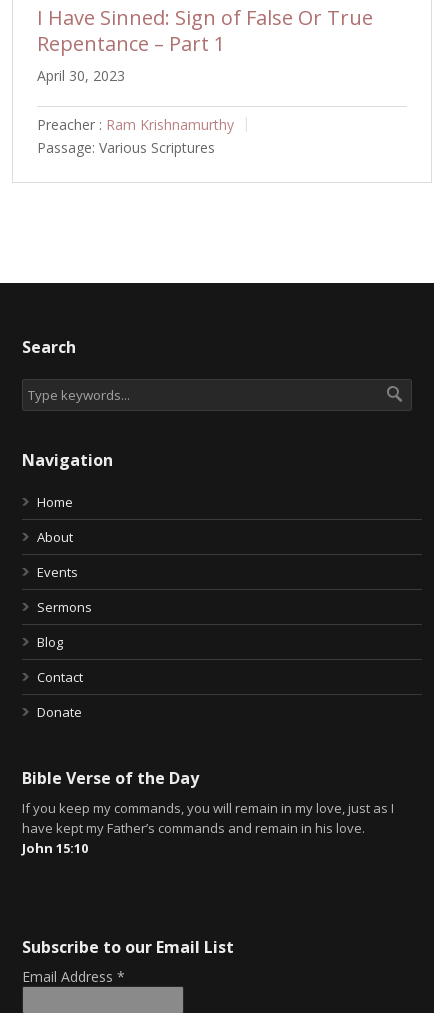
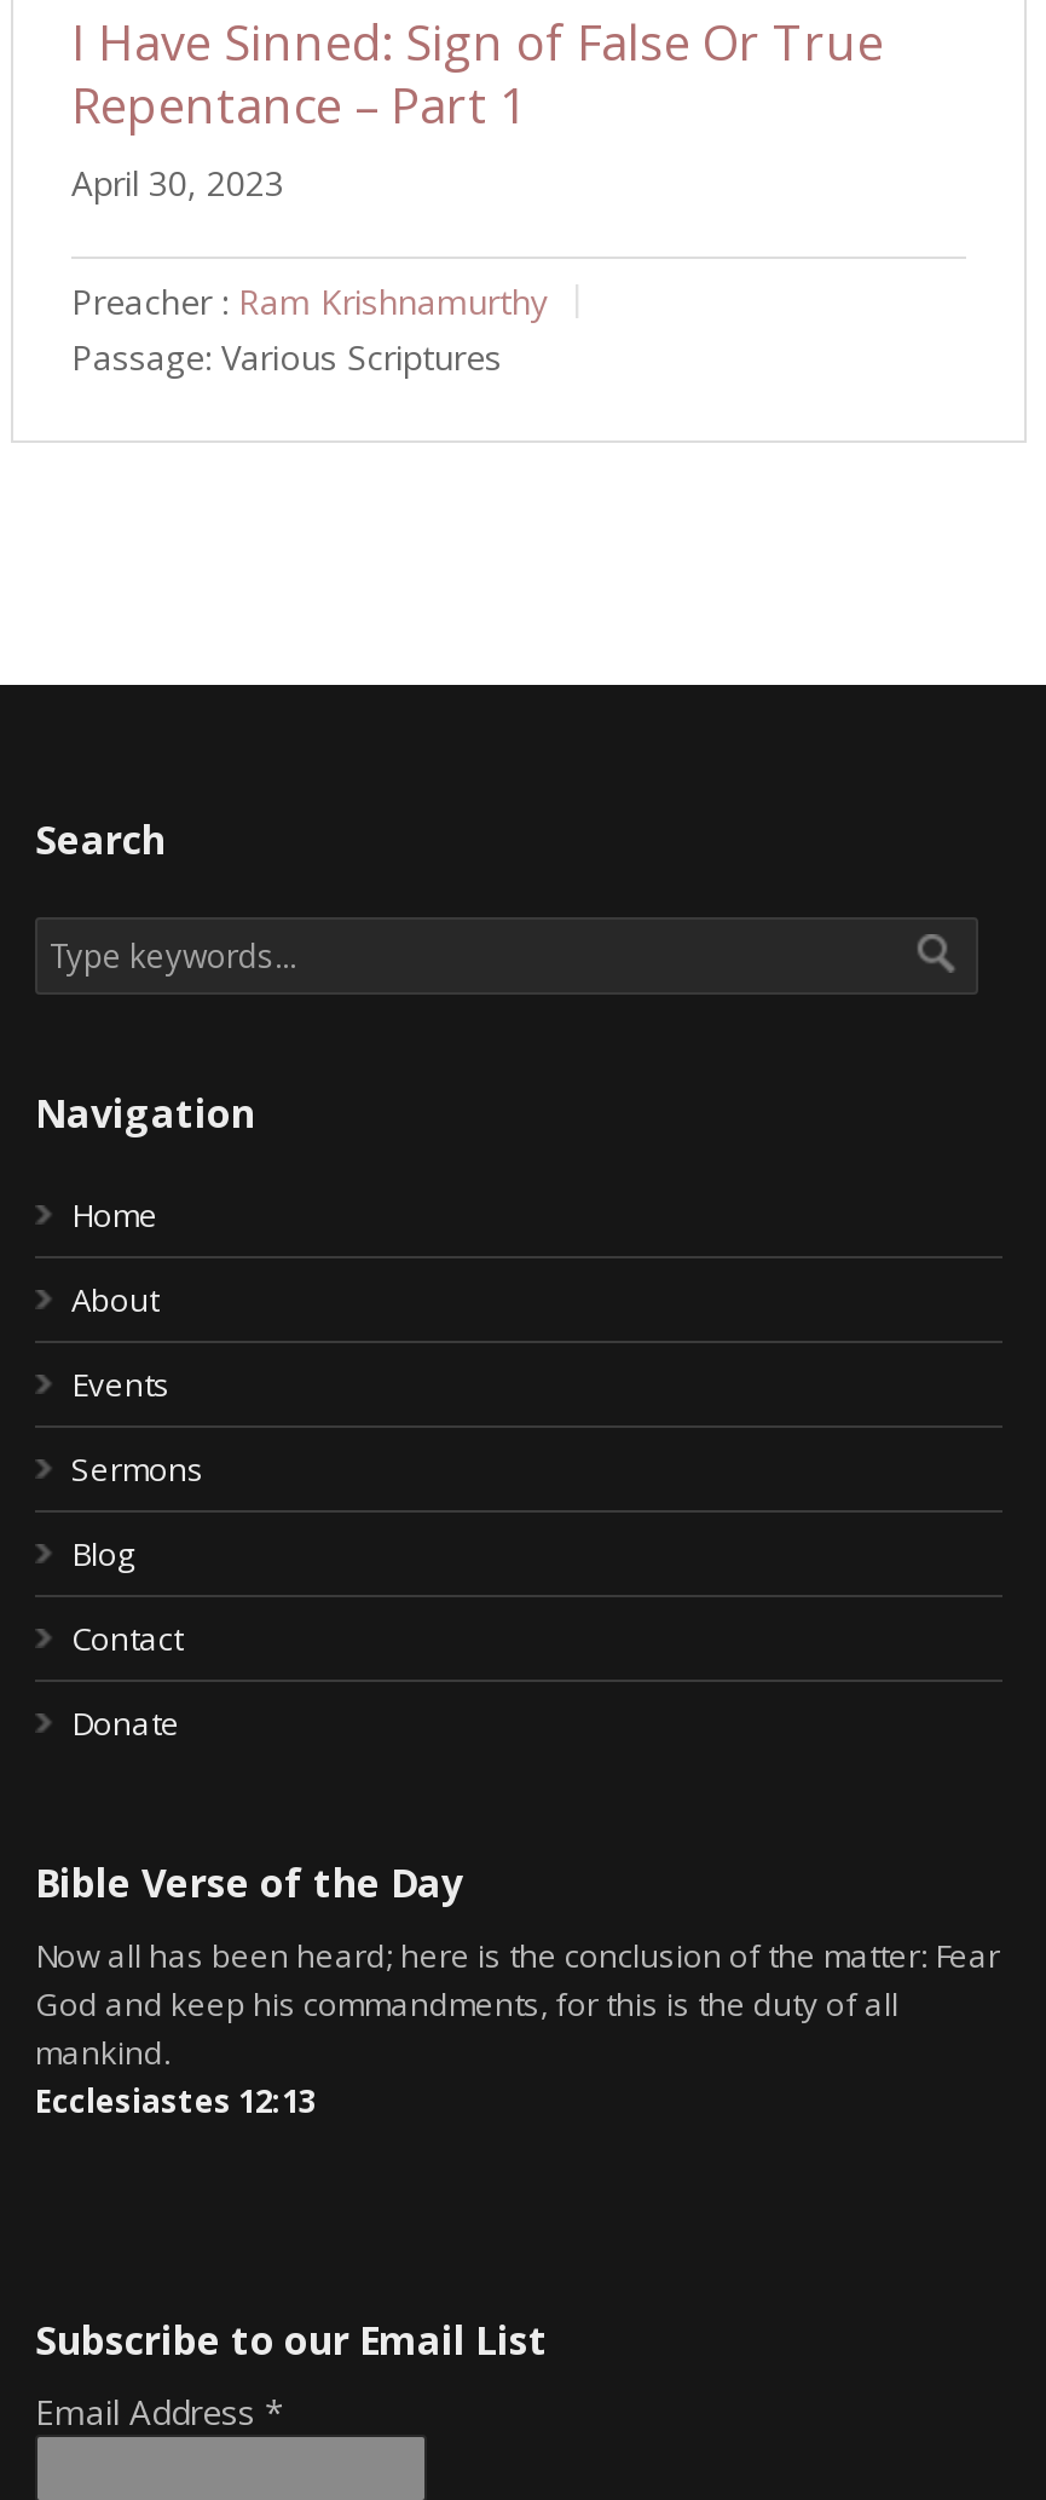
- If you keep my commands, you will remain in my love, just as I
- have kept my Father’s commands and remain in his love.
- John 15:10
+ Now all has been heard; here is the conclusion of the matter: Fear
+ God and keep his commandments, for this is the duty of all
+ mankind.
+ Ecclesiastes 12:13
